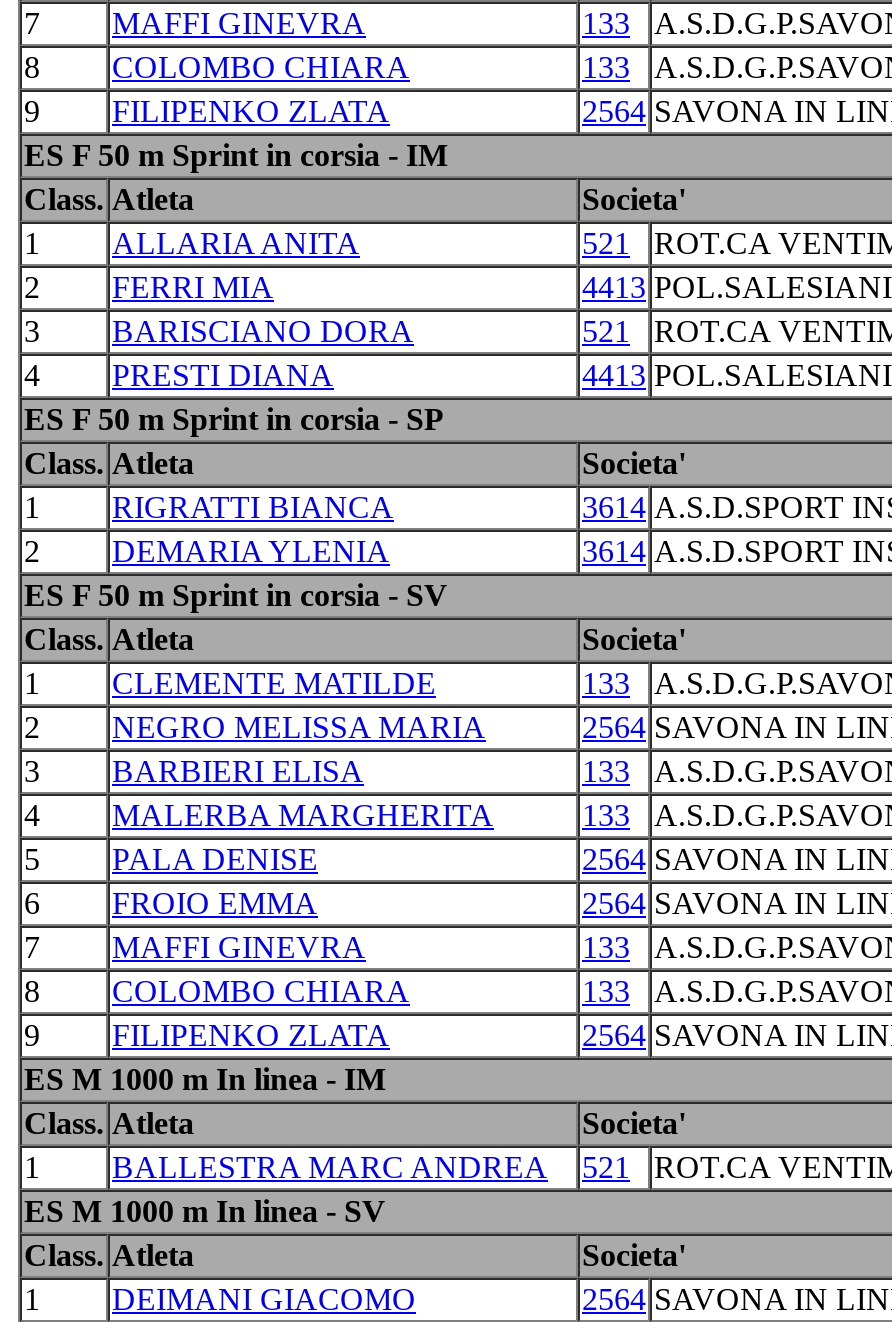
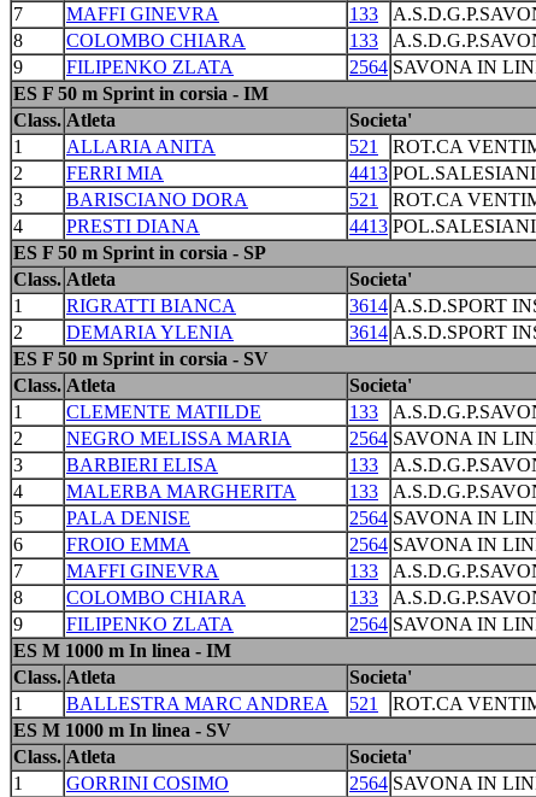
- DEIMANI GIACOMO
+ GORRINI COSIMO
